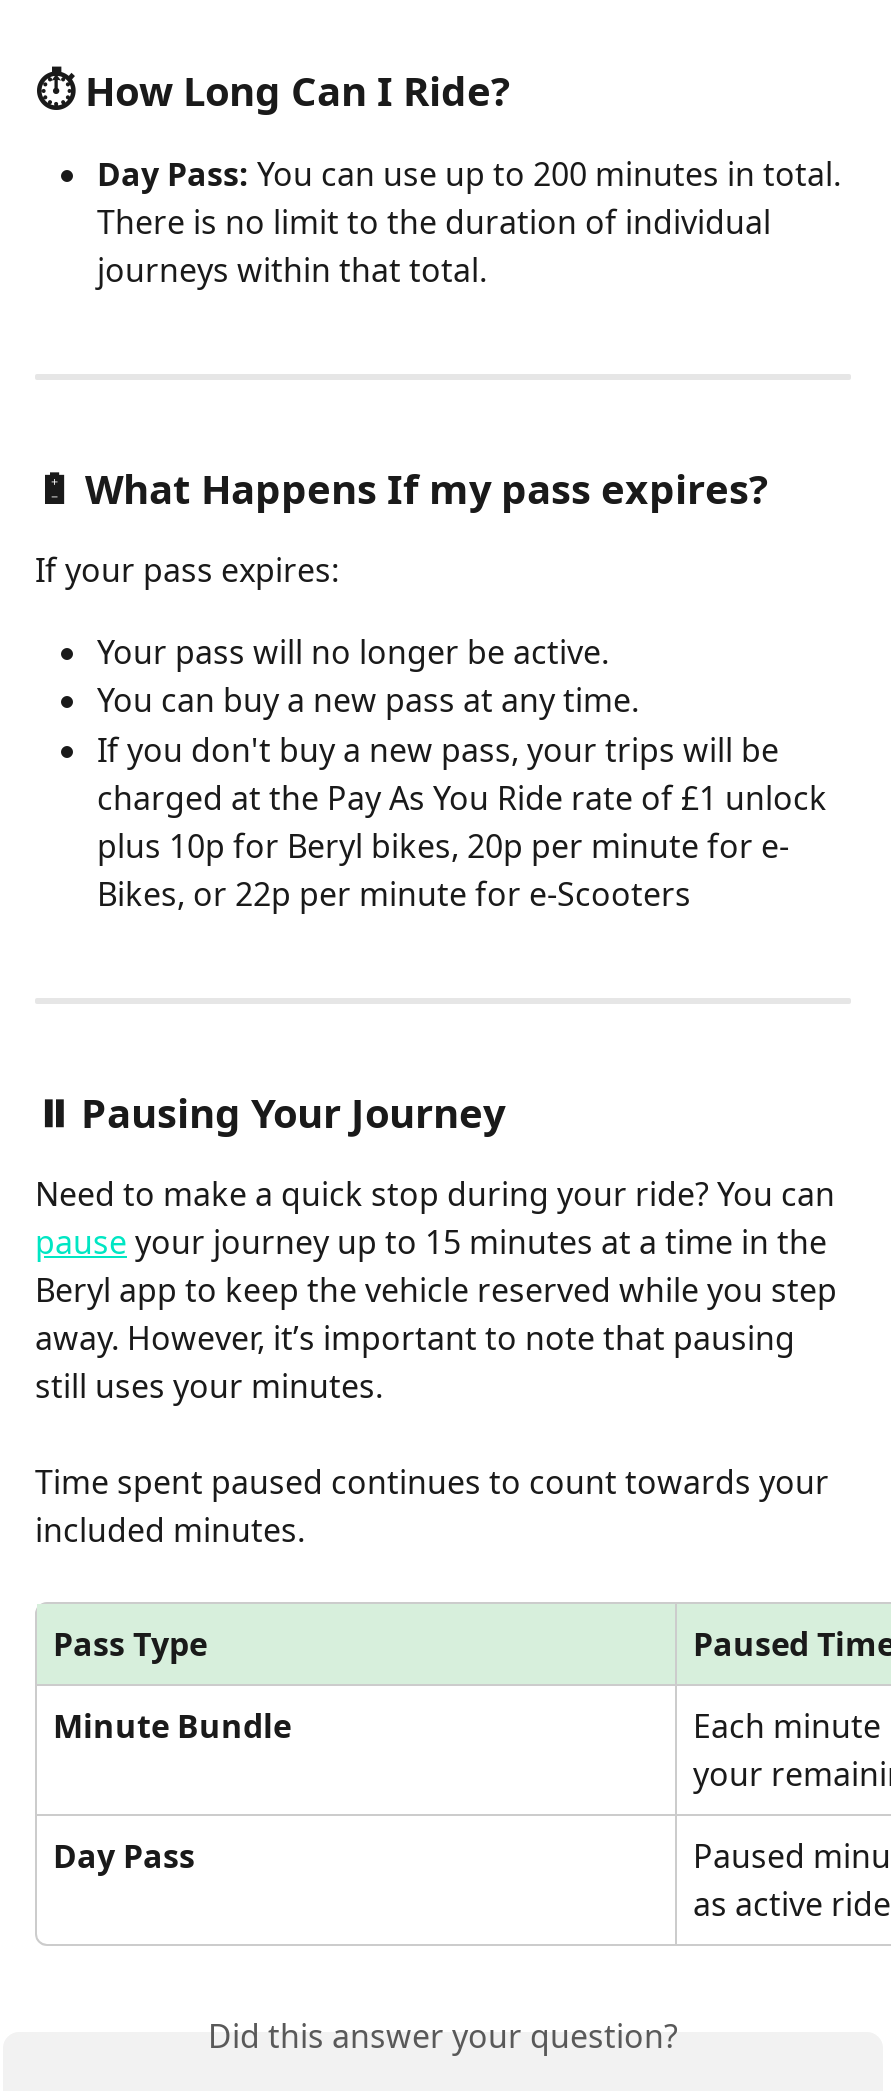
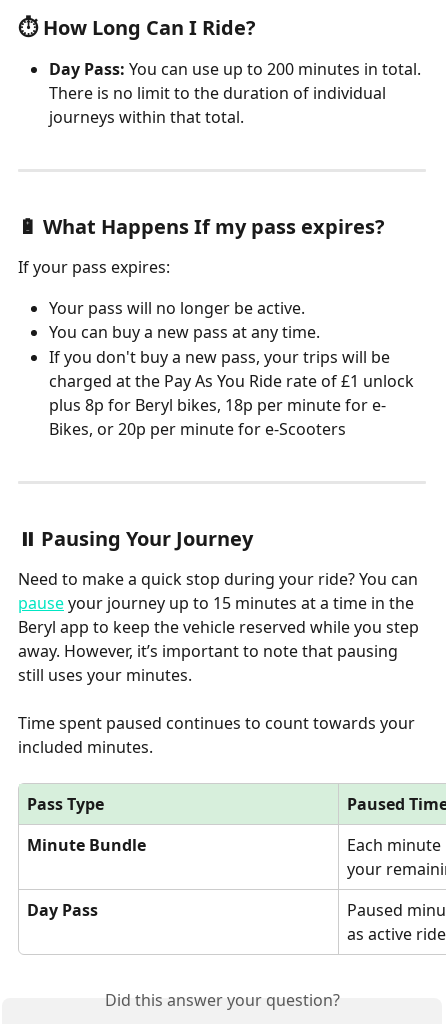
- plus 10p for Beryl bikes, 20p per minute for e-
+ plus 8p for Beryl bikes, 18p per minute for e-

- Bikes, or 22p per minute for e-Scooters
+ Bikes, or 20p per minute for e-Scooters
